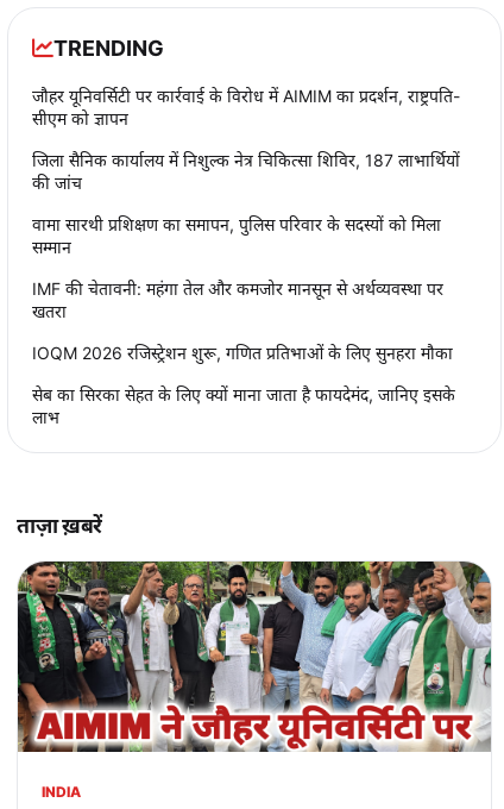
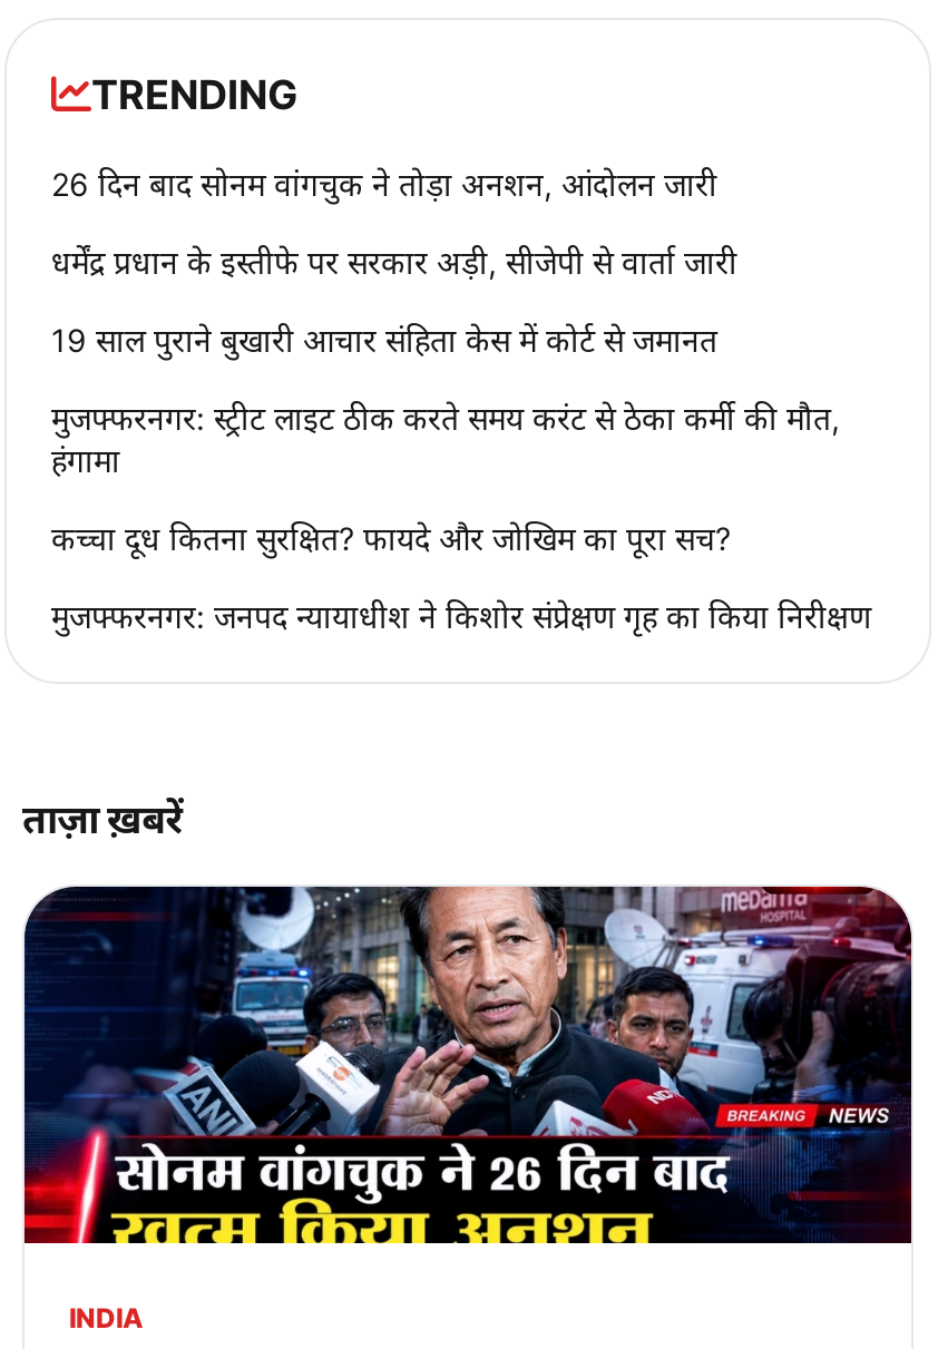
- जौहर यूनिवर्सिटी पर कार्रवाई के विरोध में AIMIM का प्रदर्शन, राष्ट्रपति-
- सीएम को ज्ञापन
+ 26 दिन बाद सोनम वांगचुक ने तोड़ा अनशन, आंदोलन जारी

- जिला सैनिक कार्यालय में निशुल्क नेत्र चिकित्सा शिविर, 187 लाभार्थियों
- की जांच
+ धर्मेंद्र प्रधान के इस्तीफे पर सरकार अड़ी, सीजेपी से वार्ता जारी

- वामा सारथी प्रशिक्षण का समापन, पुलिस परिवार के सदस्यों को मिला
- सम्मान
+ 19 साल पुराने बुखारी आचार संहिता केस में कोर्ट से जमानत

- IMF की चेतावनी: महंगा तेल और कमजोर मानसून से अर्थव्यवस्था पर
- खतरा
+ मुजफ्फरनगर: स्ट्रीट लाइट ठीक करते समय करंट से ठेका कर्मी की मौत,
+ हंगामा

- IOQM 2026 रजिस्ट्रेशन शुरू, गणित प्रतिभाओं के लिए सुनहरा मौका
+ कच्चा दूध कितना सुरक्षित? फायदे और जोखिम का पूरा सच?

- सेब का सिरका सेहत के लिए क्यों माना जाता है फायदेमंद, जानिए इसके
- लाभ
+ मुजफ्फरनगर: जनपद न्यायाधीश ने किशोर संप्रेक्षण गृह का किया निरीक्षण

- [image]
+ [image]
